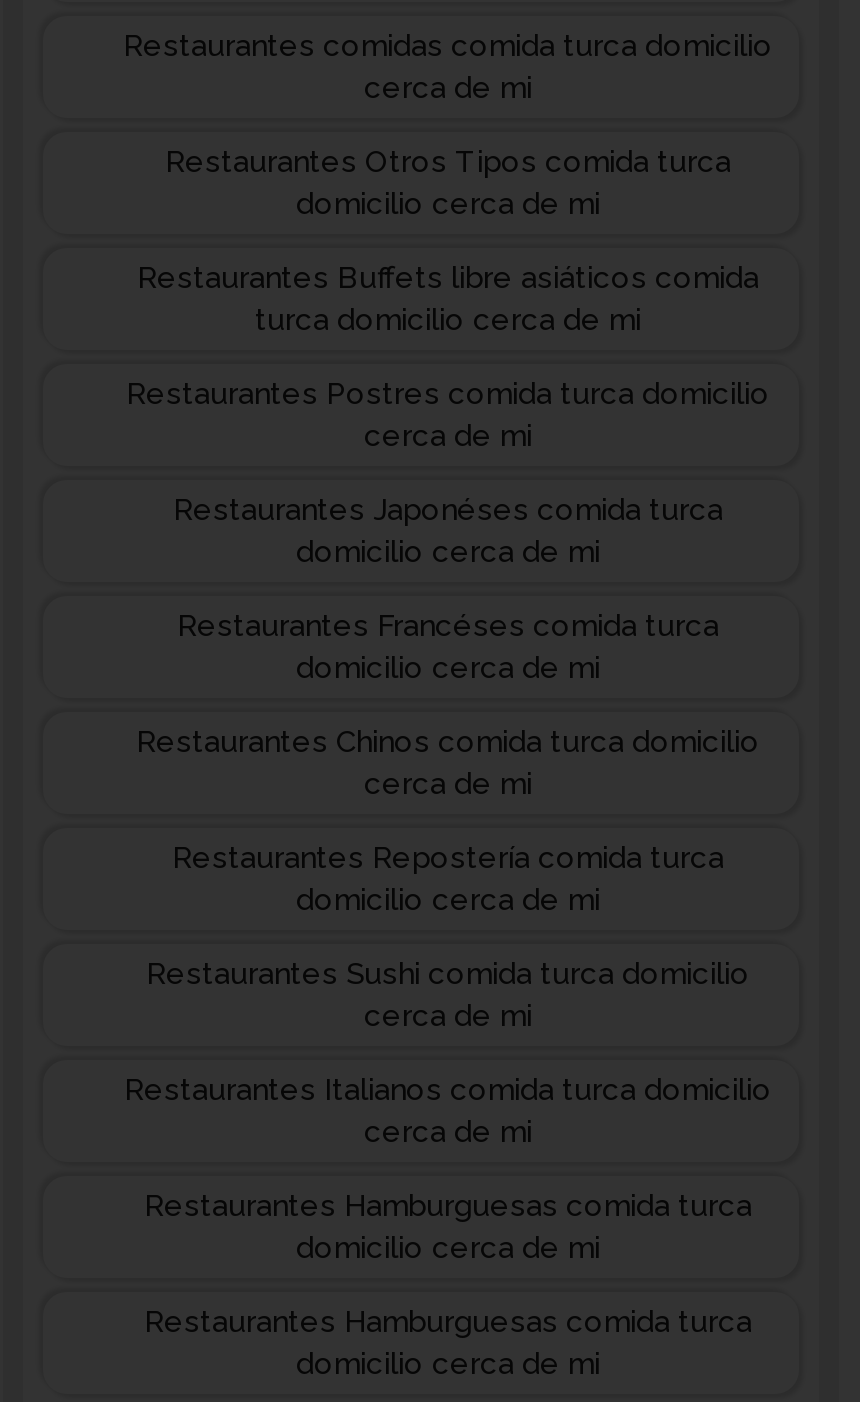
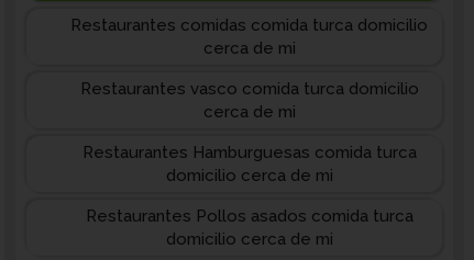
- Restaurantes Otros Tipos comida turca
- domicilio cerca de mi
- Restaurantes Buffets libre asiáticos comida
- turca domicilio cerca de mi
- Restaurantes Postres comida turca domicilio
- cerca de mi
- Restaurantes Japonéses comida turca
- domicilio cerca de mi
- Restaurantes Francéses comida turca
- domicilio cerca de mi
- Restaurantes Chinos comida turca domicilio
- cerca de mi
- Restaurantes Repostería comida turca
- domicilio cerca de mi
- Restaurantes Sushi comida turca domicilio
- cerca de mi
- Restaurantes Italianos comida turca domicilio
+ Restaurantes vasco comida turca domicilio

- Restaurantes Hamburguesas comida turca
+ Restaurantes Pollos asados comida turca
